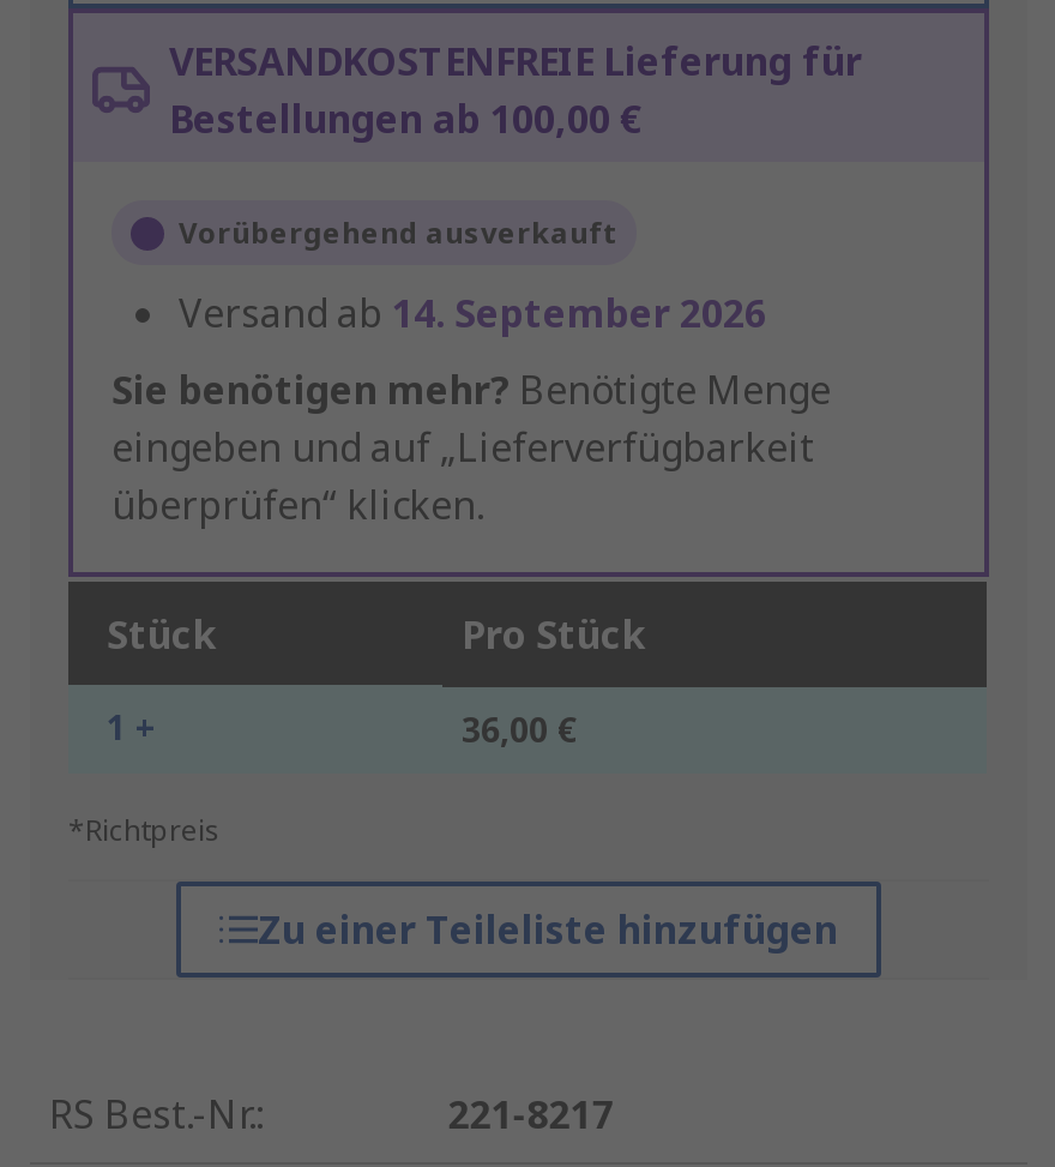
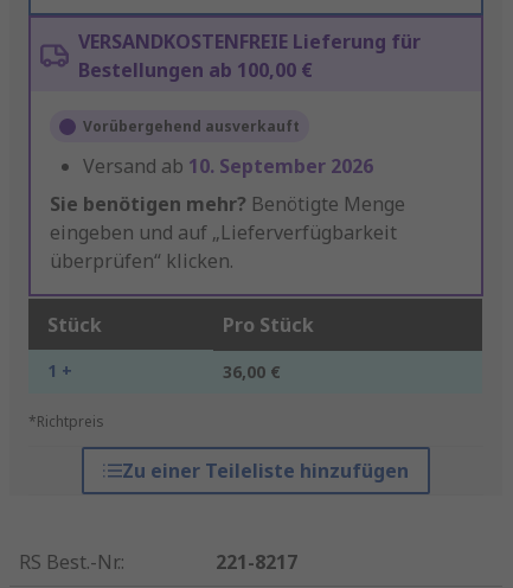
- Versand ab 14. September 2026
+ Versand ab 10. September 2026
